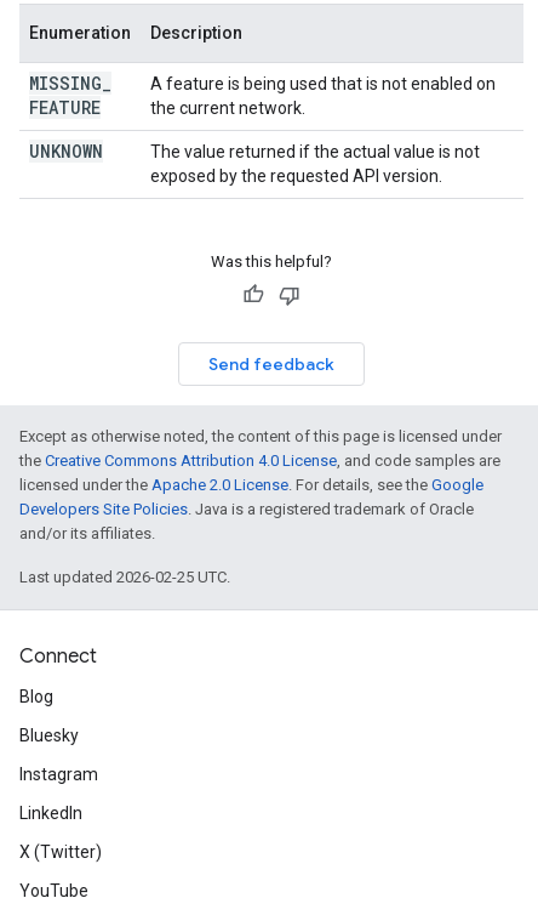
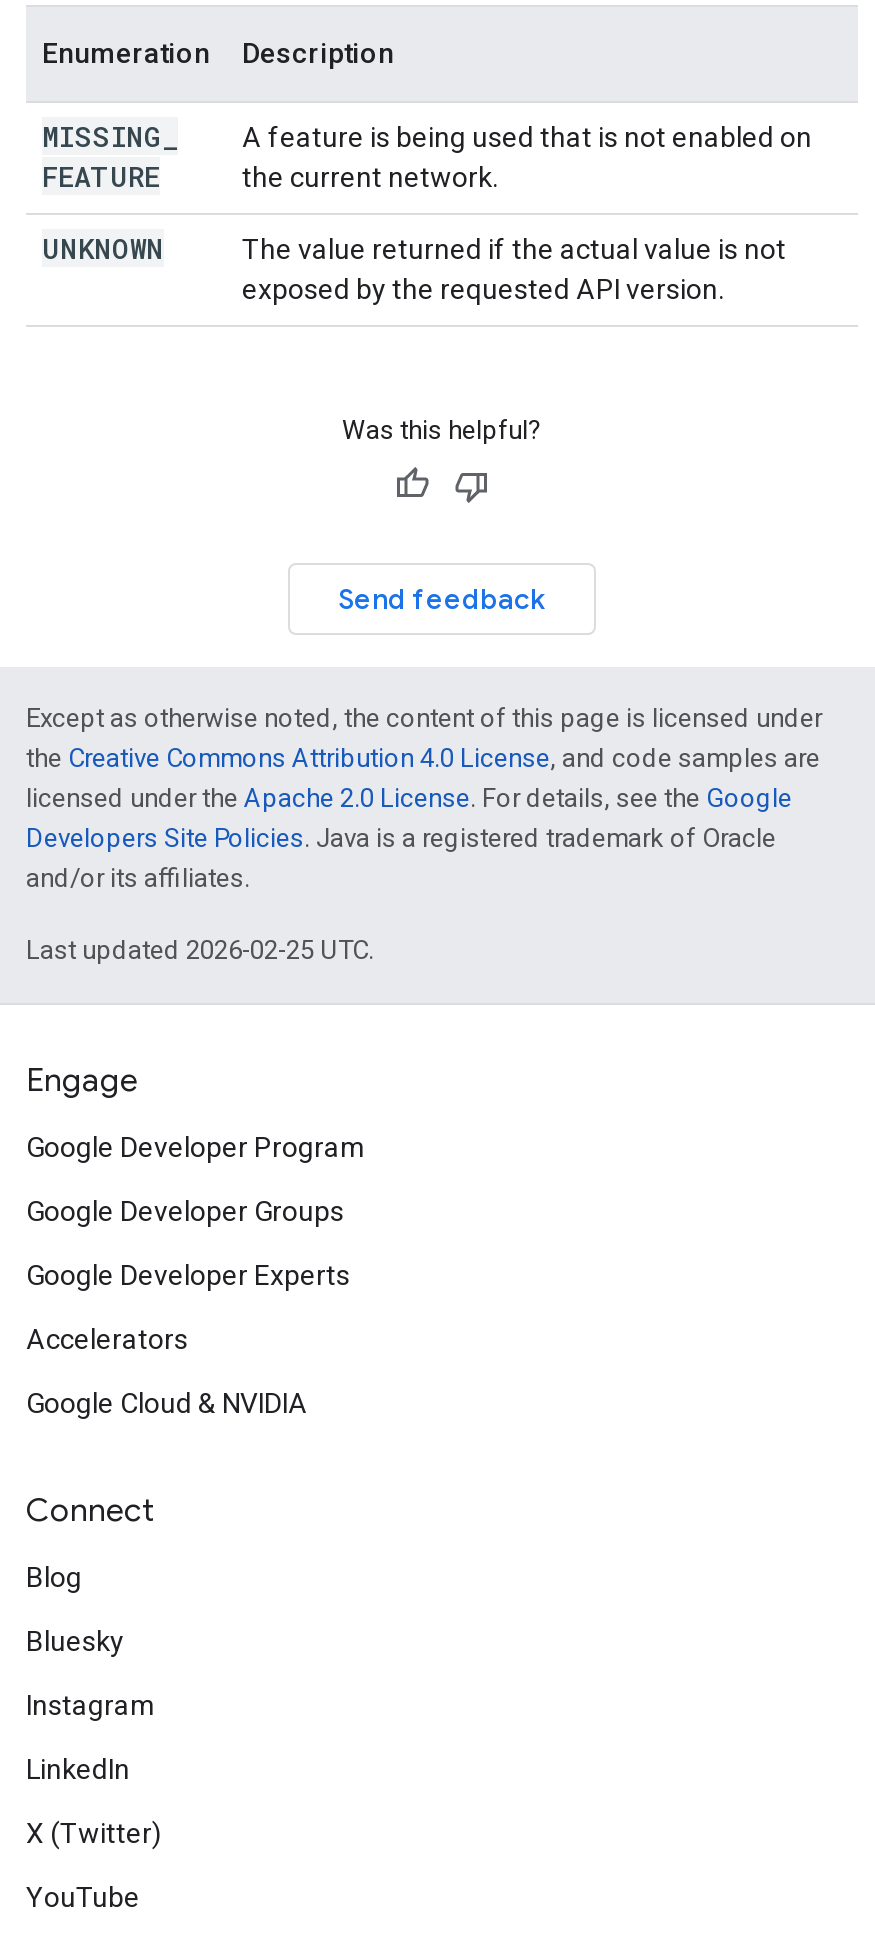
+ Engage
+ Google Developer Program
+ Google Developer Groups
+ Google Developer Experts
+ Accelerators
+ Google Cloud & NVIDIA
